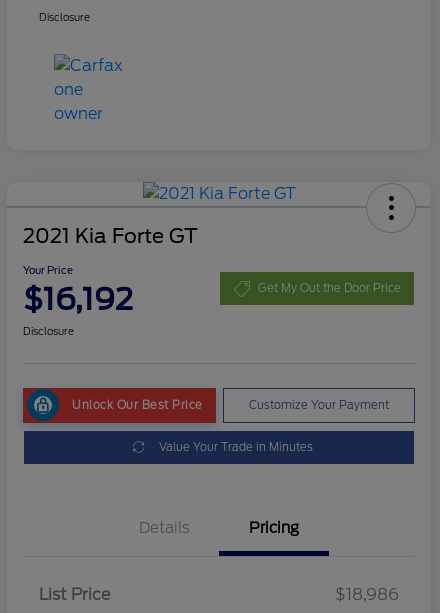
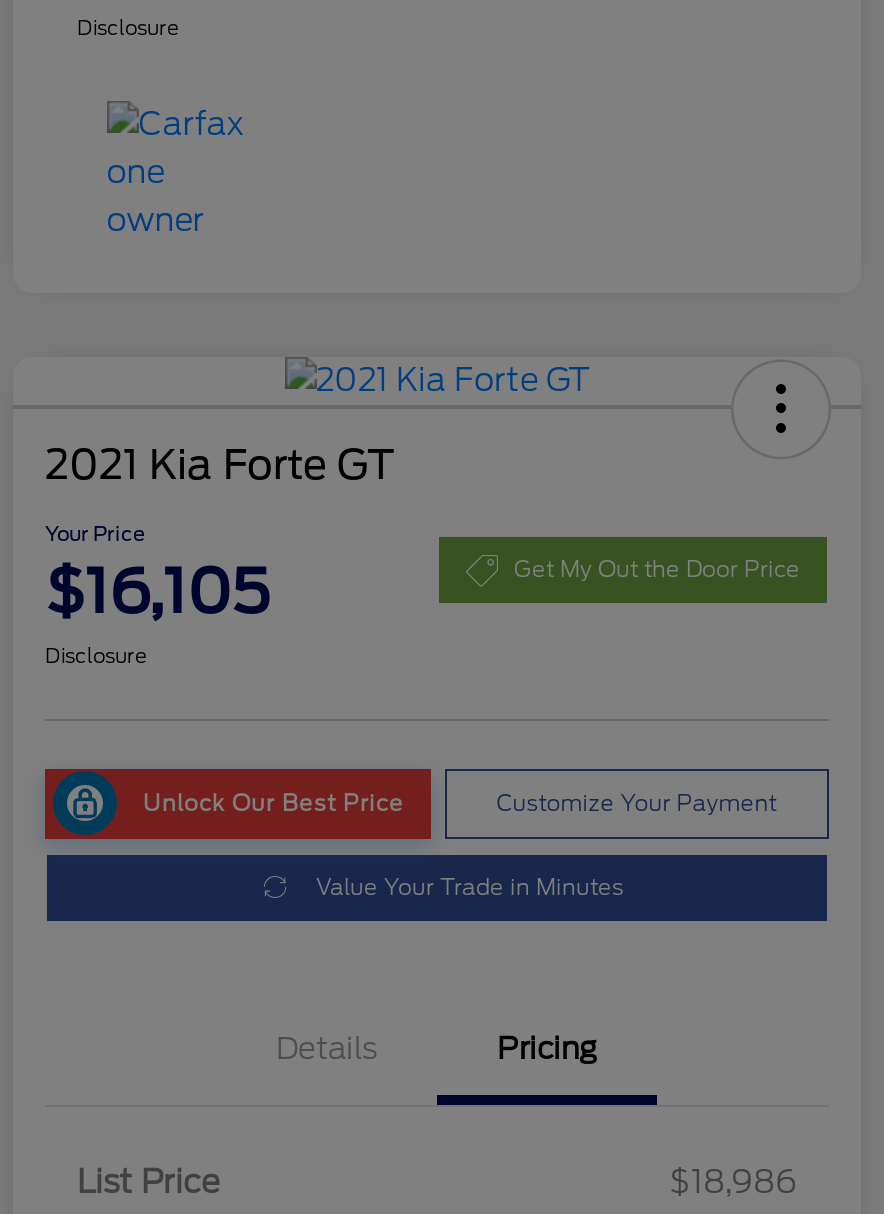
- $16,192
+ $16,105
